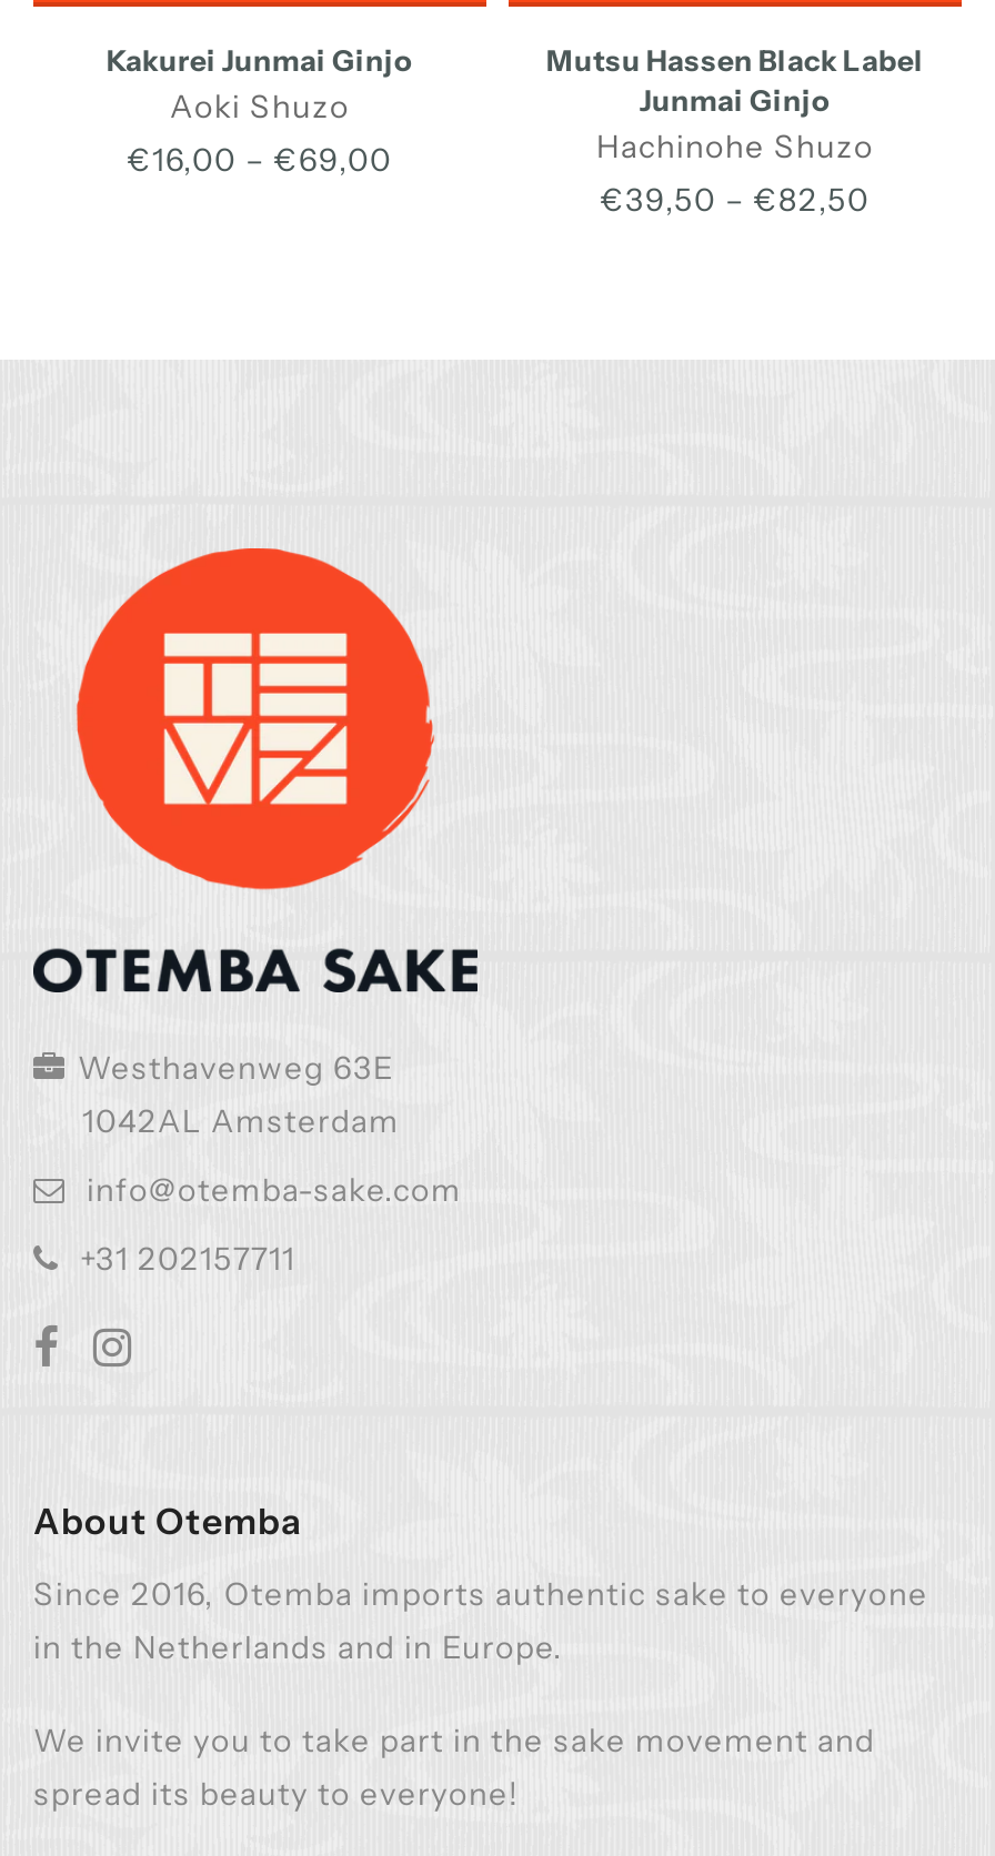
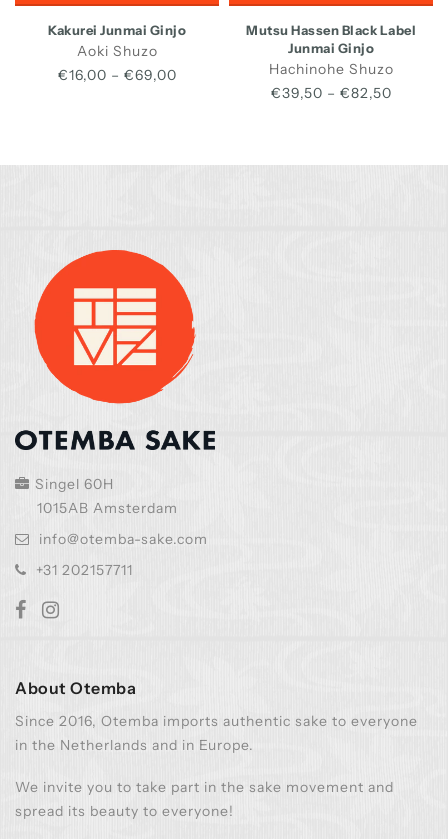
- Westhavenweg 63E
- 1042AL Amsterdam
+ Singel 60H
+ 1015AB Amsterdam
